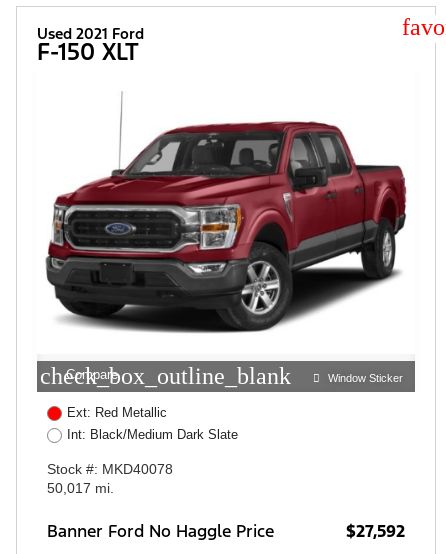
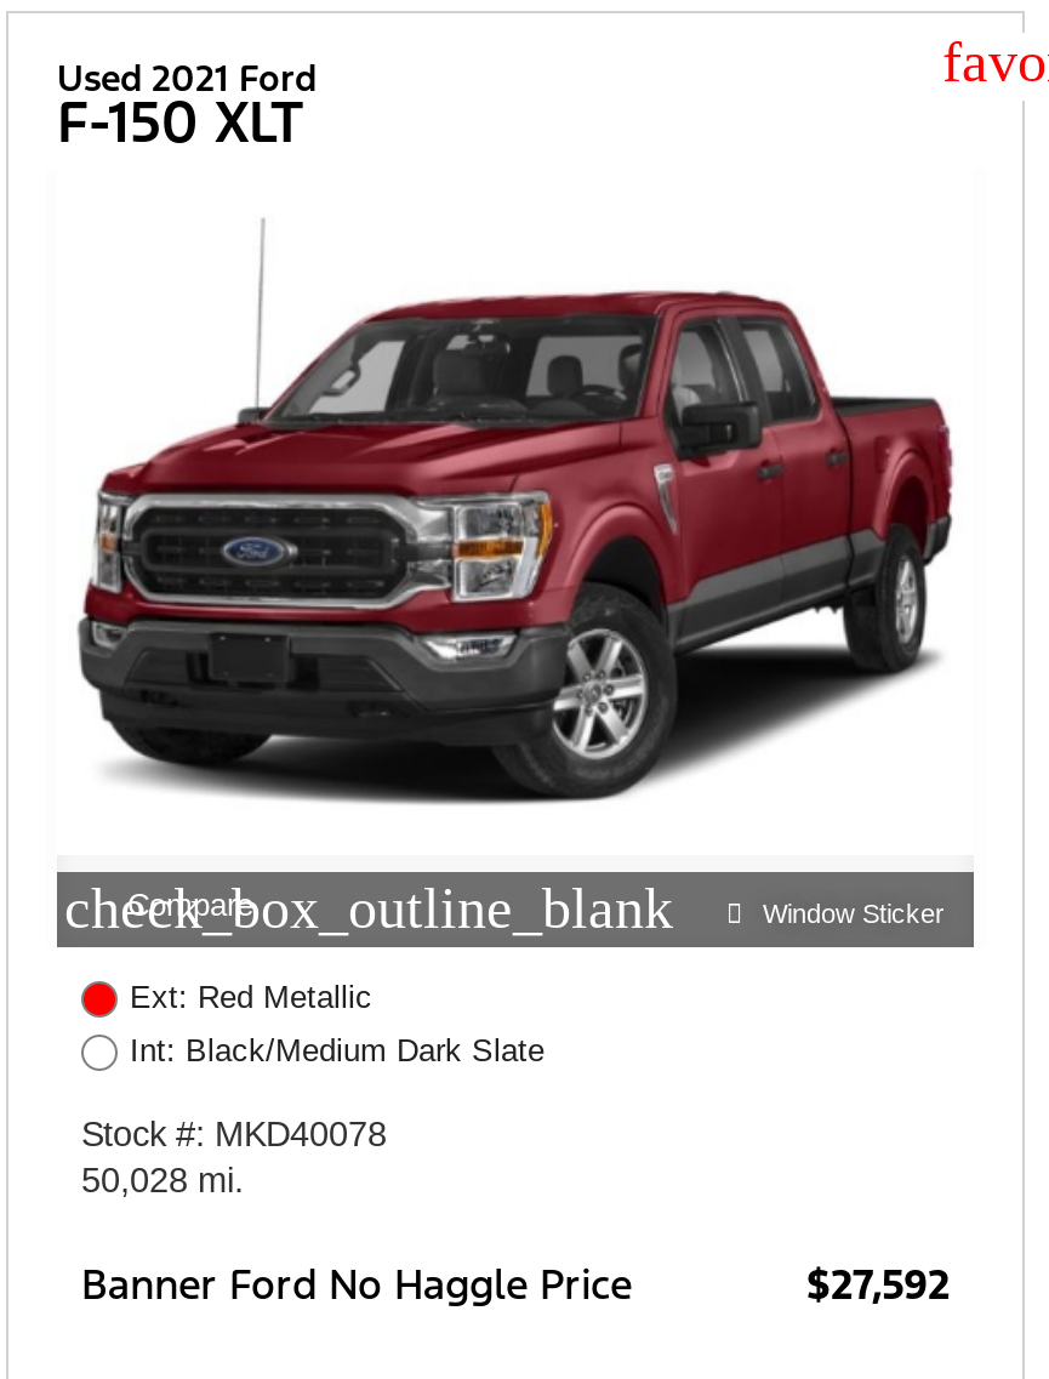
- 50,017 mi.
+ 50,028 mi.
